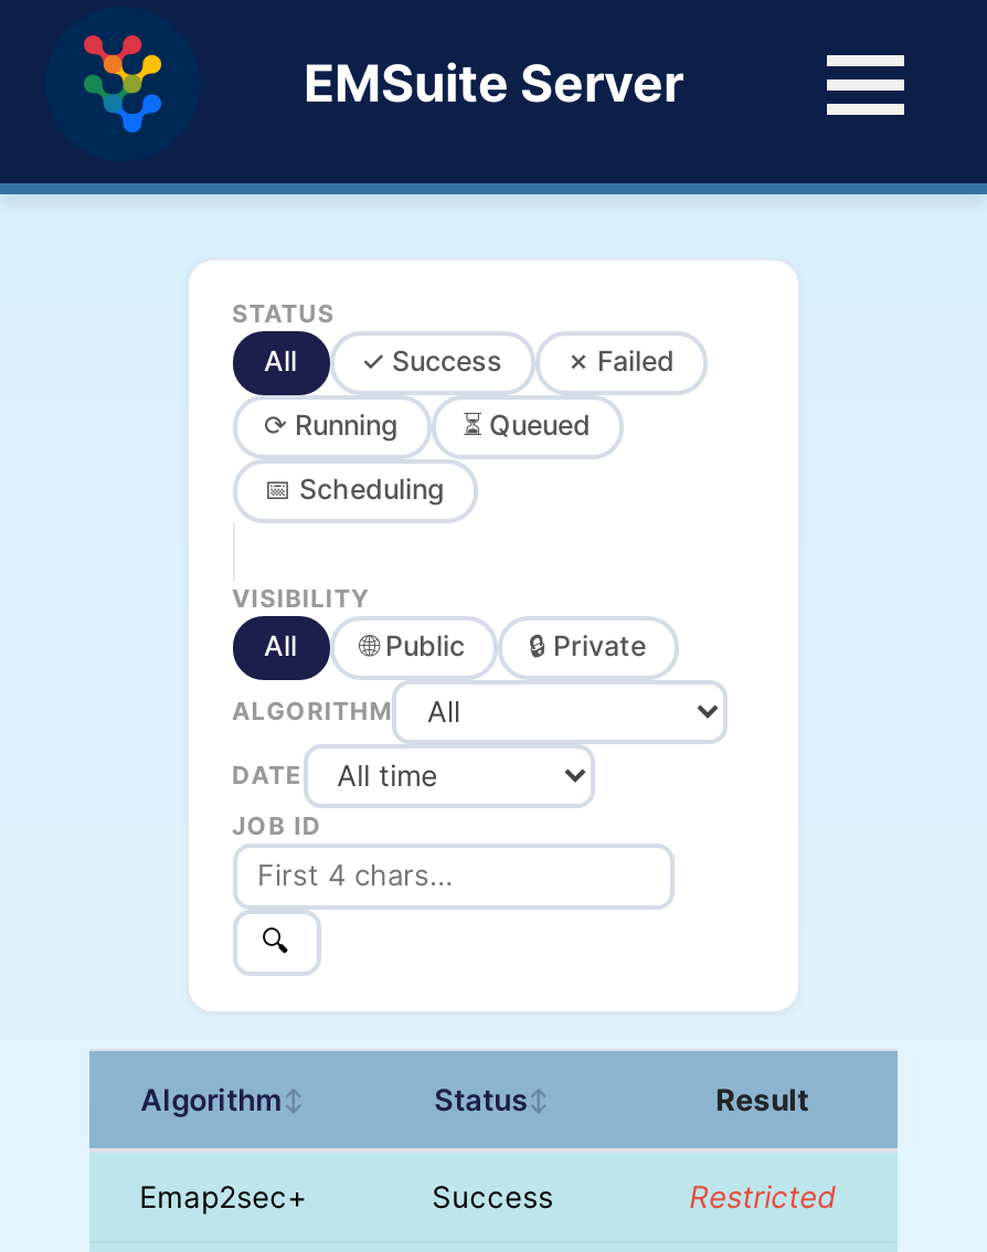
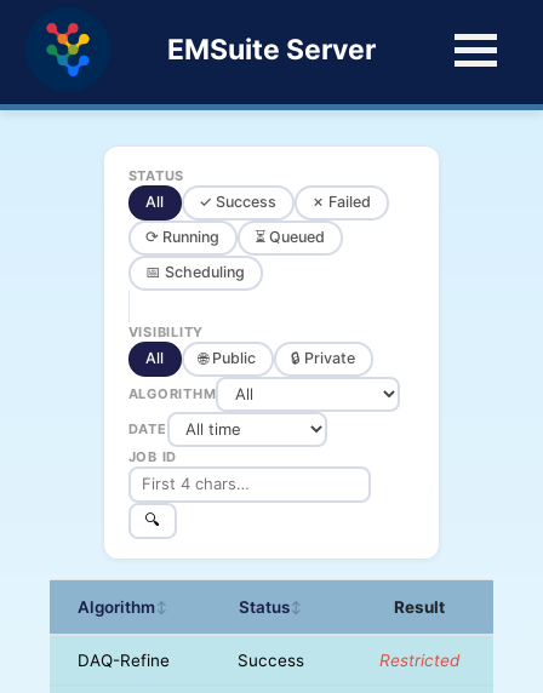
- Emap2sec+
+ DAQ-Refine
